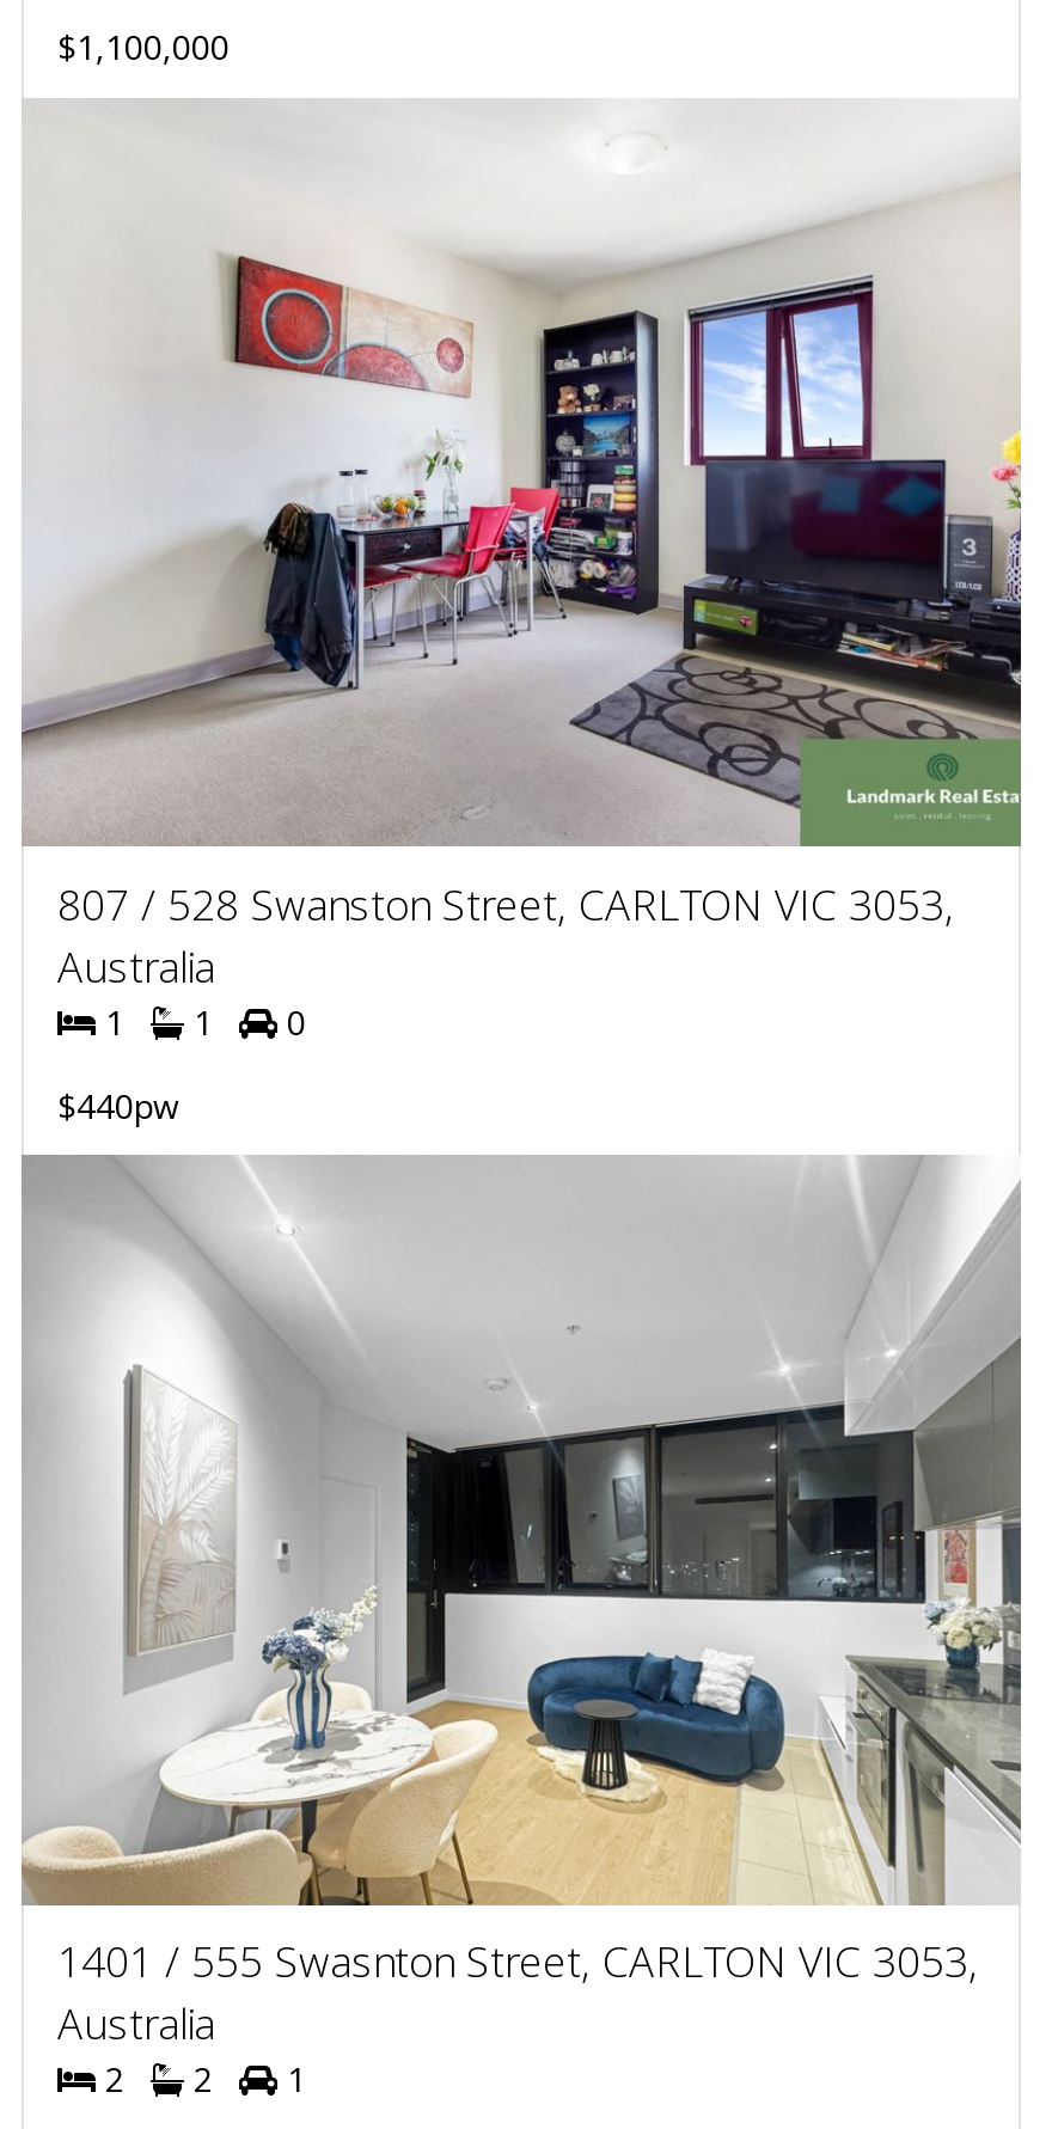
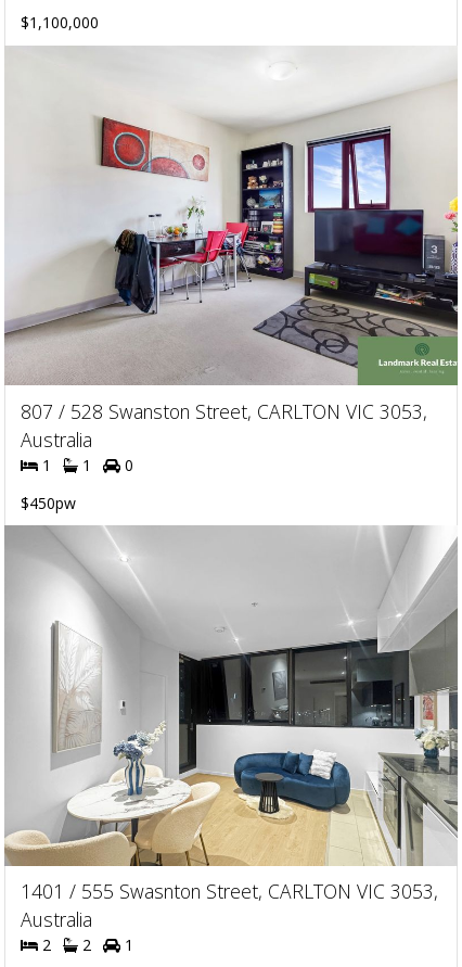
- $440pw
+ $450pw
